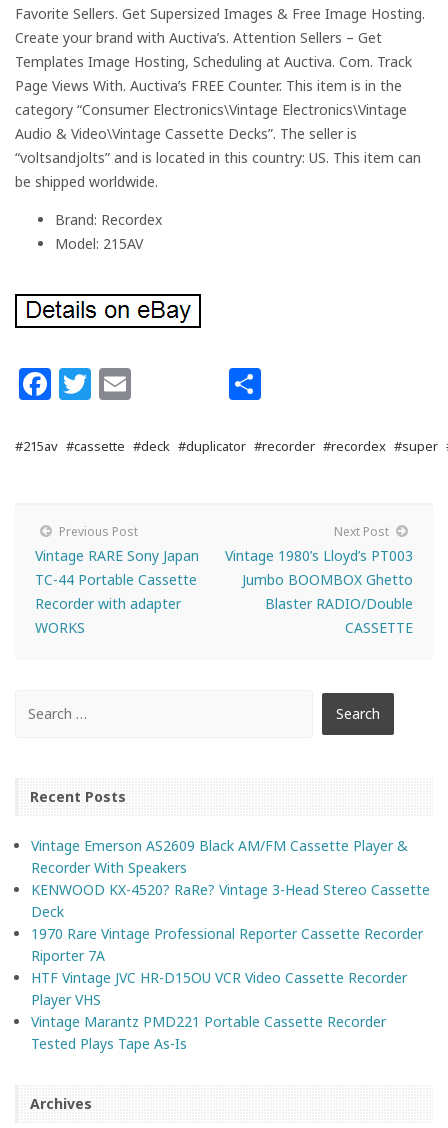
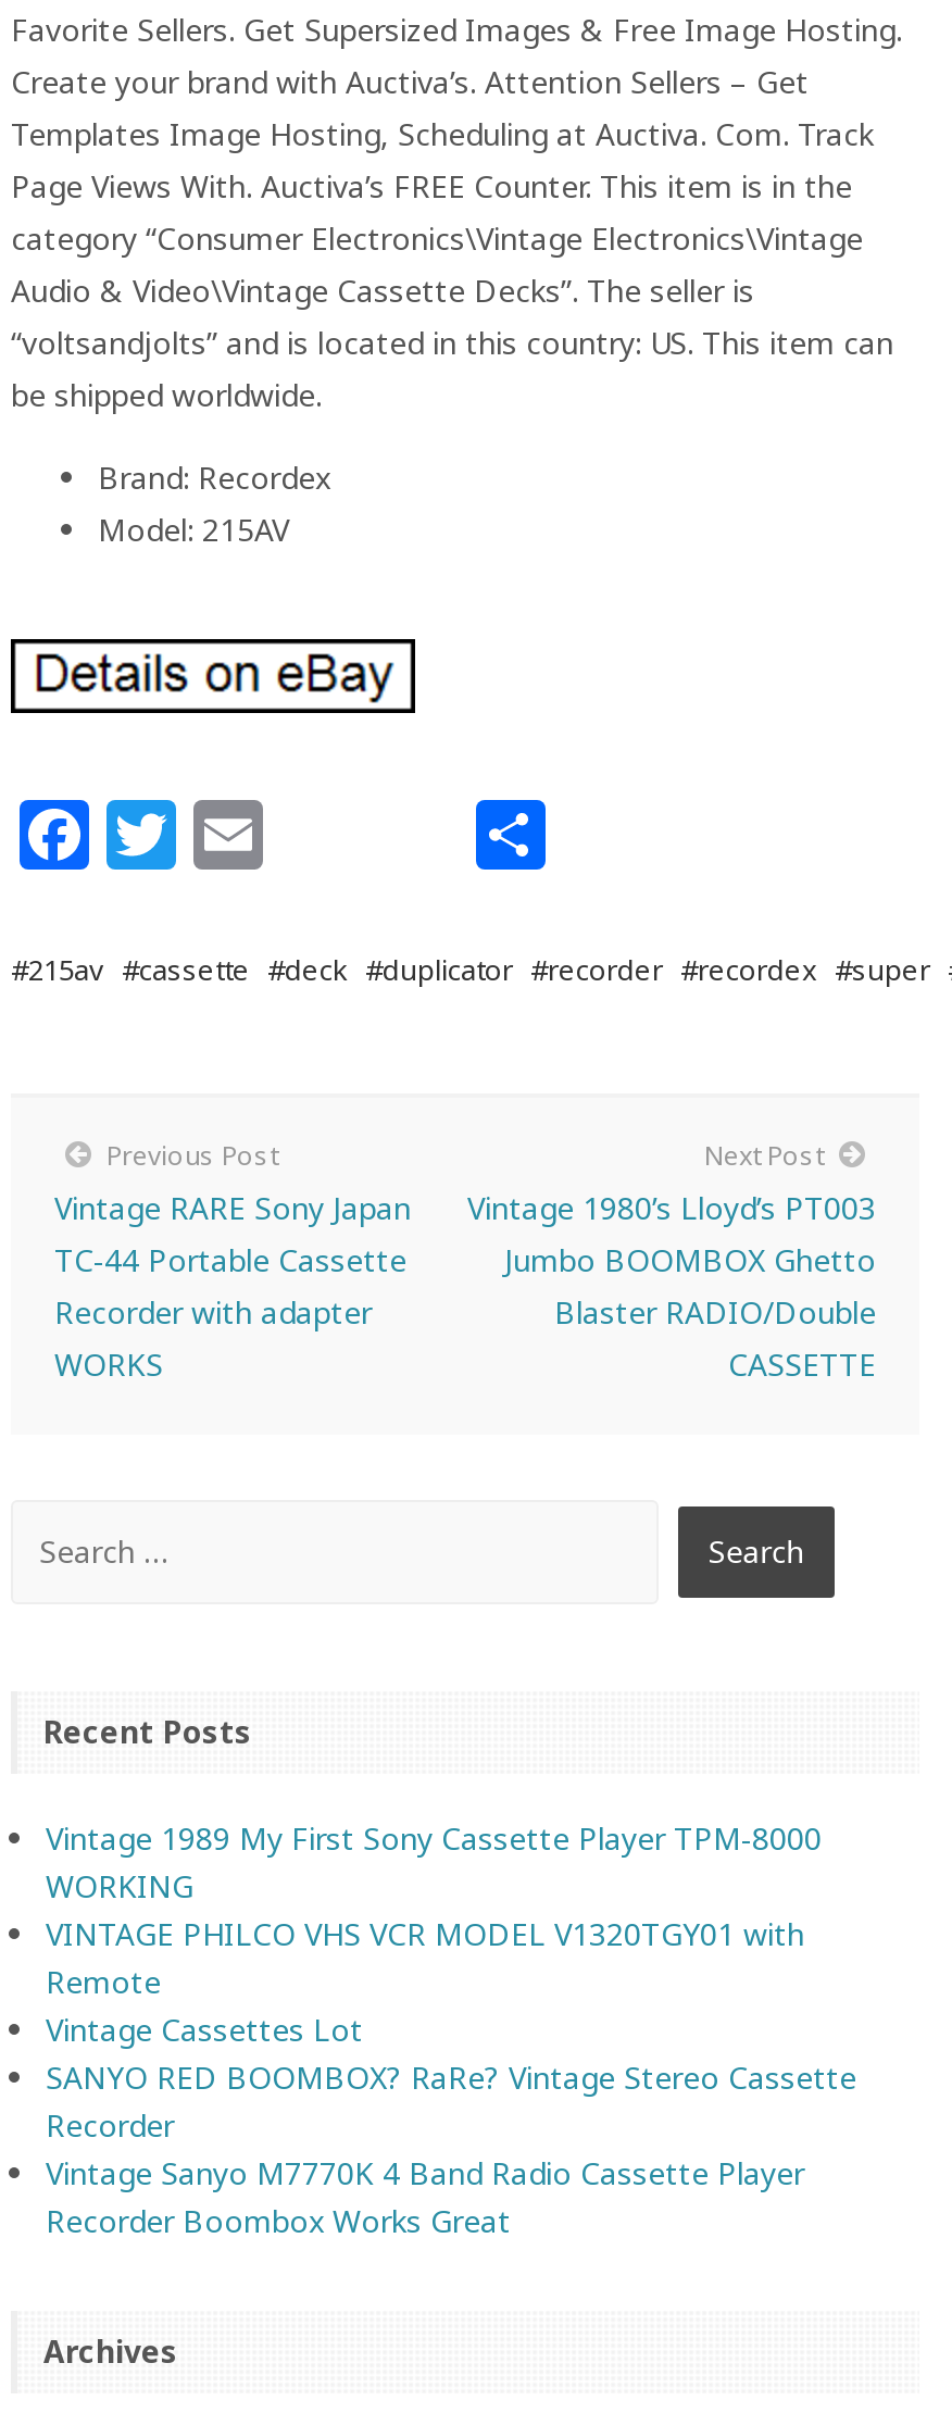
- Vintage Emerson AS2609 Black AM/FM Cassette Player &
- Recorder With Speakers
- KENWOOD KX-4520? RaRe? Vintage 3-Head Stereo Cassette
- Deck
- 1970 Rare Vintage Professional Reporter Cassette Recorder
- Riporter 7A
- HTF Vintage JVC HR-D15OU VCR Video Cassette Recorder
- Player VHS
- Vintage Marantz PMD221 Portable Cassette Recorder
- Tested Plays Tape As-Is
+ Vintage 1989 My First Sony Cassette Player TPM-8000
+ WORKING
+ VINTAGE PHILCO VHS VCR MODEL V1320TGY01 with
+ Remote
+ Vintage Cassettes Lot
+ SANYO RED BOOMBOX? RaRe? Vintage Stereo Cassette
+ Recorder
+ Vintage Sanyo M7770K 4 Band Radio Cassette Player
+ Recorder Boombox Works Great
